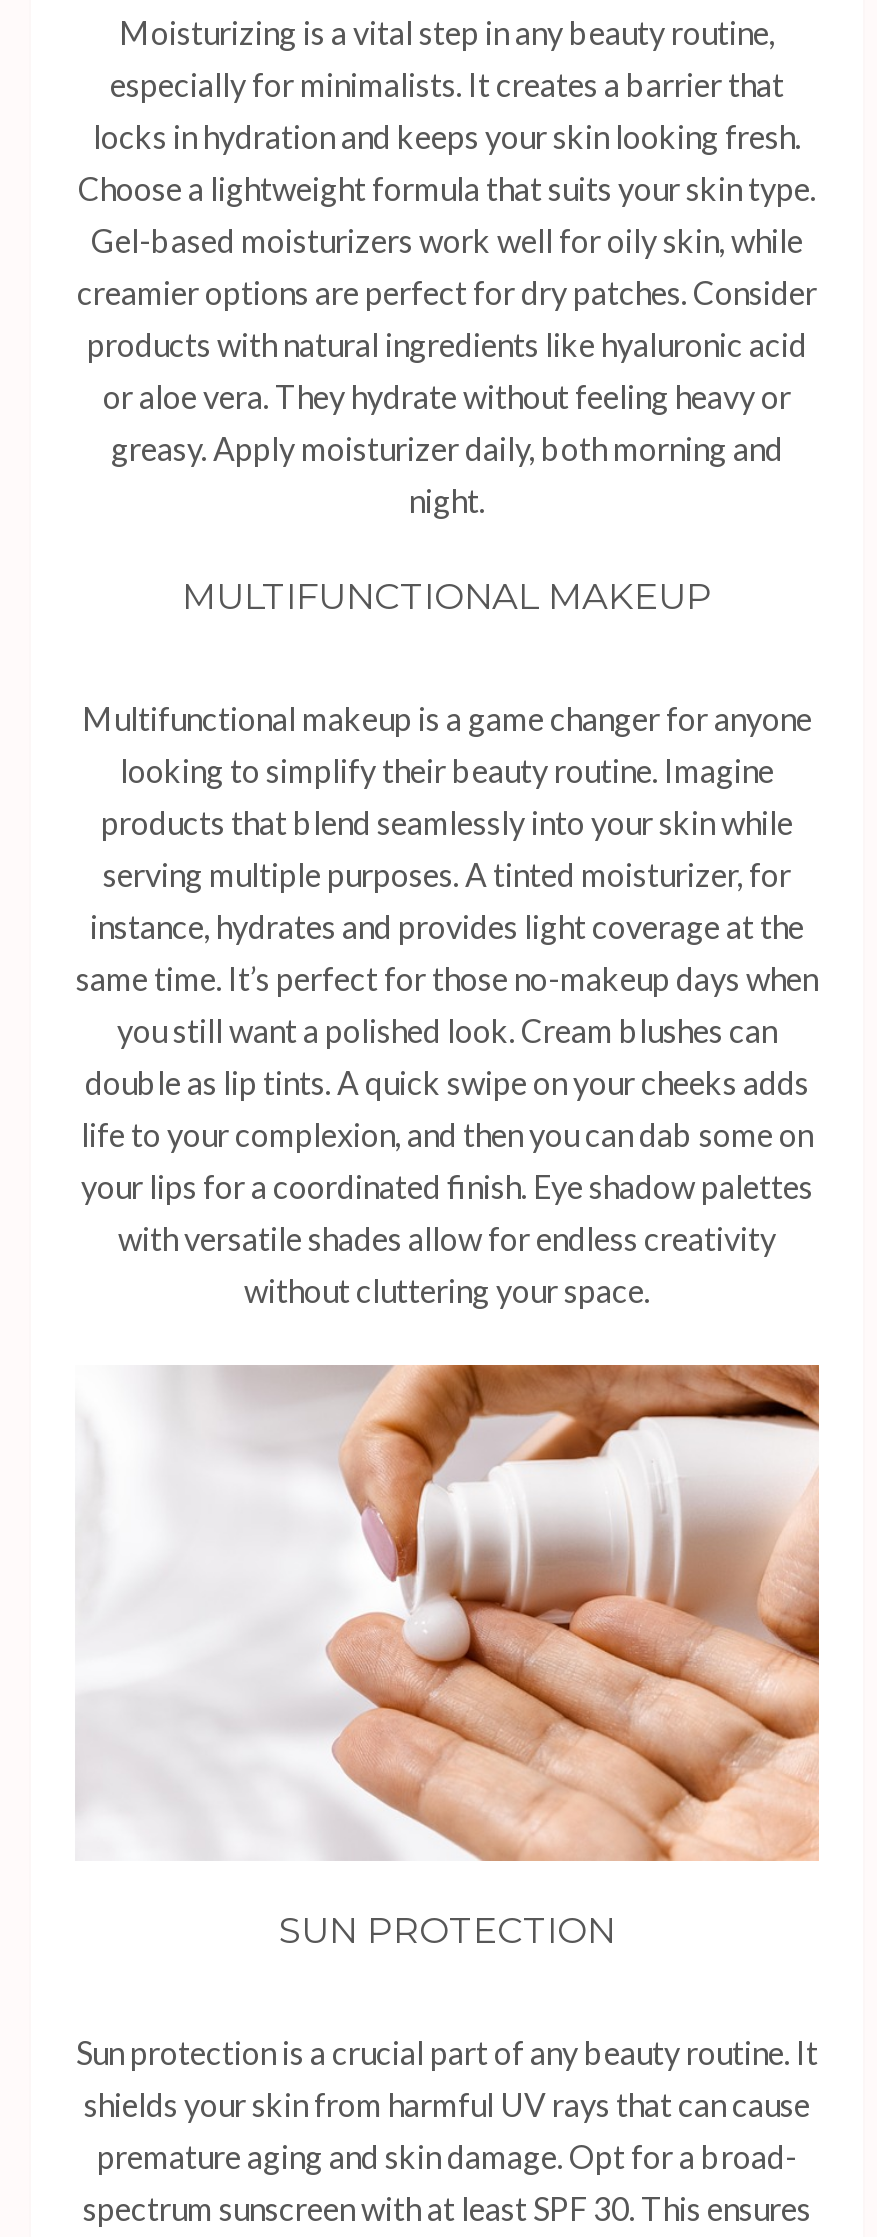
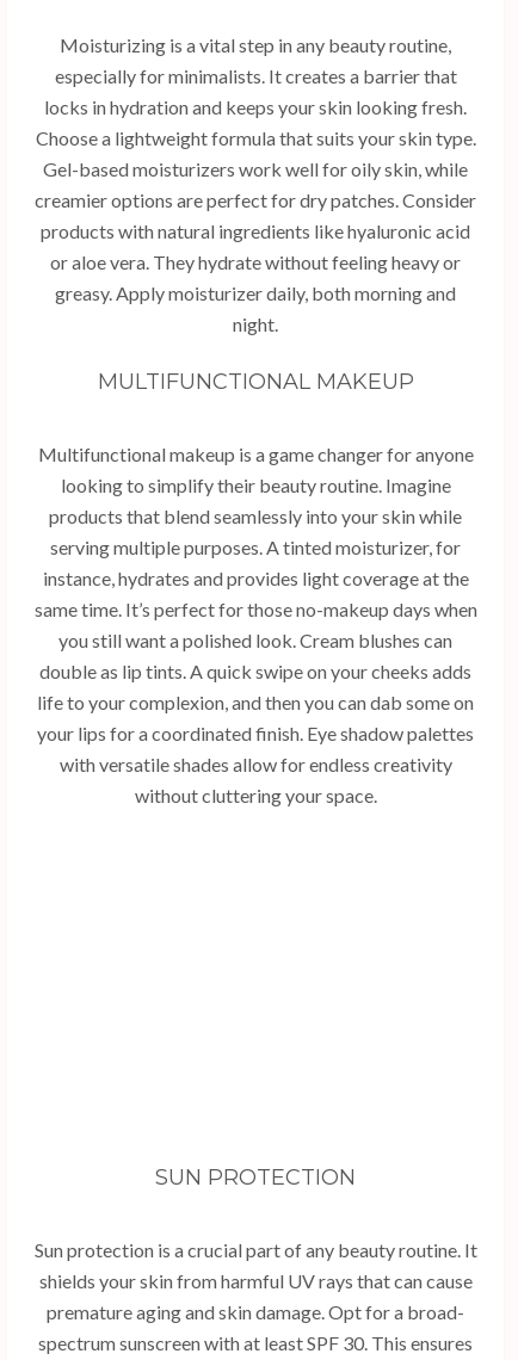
- [image]
